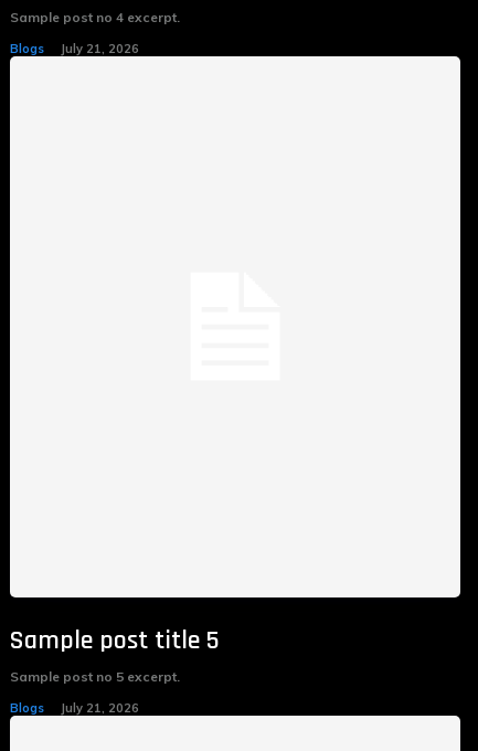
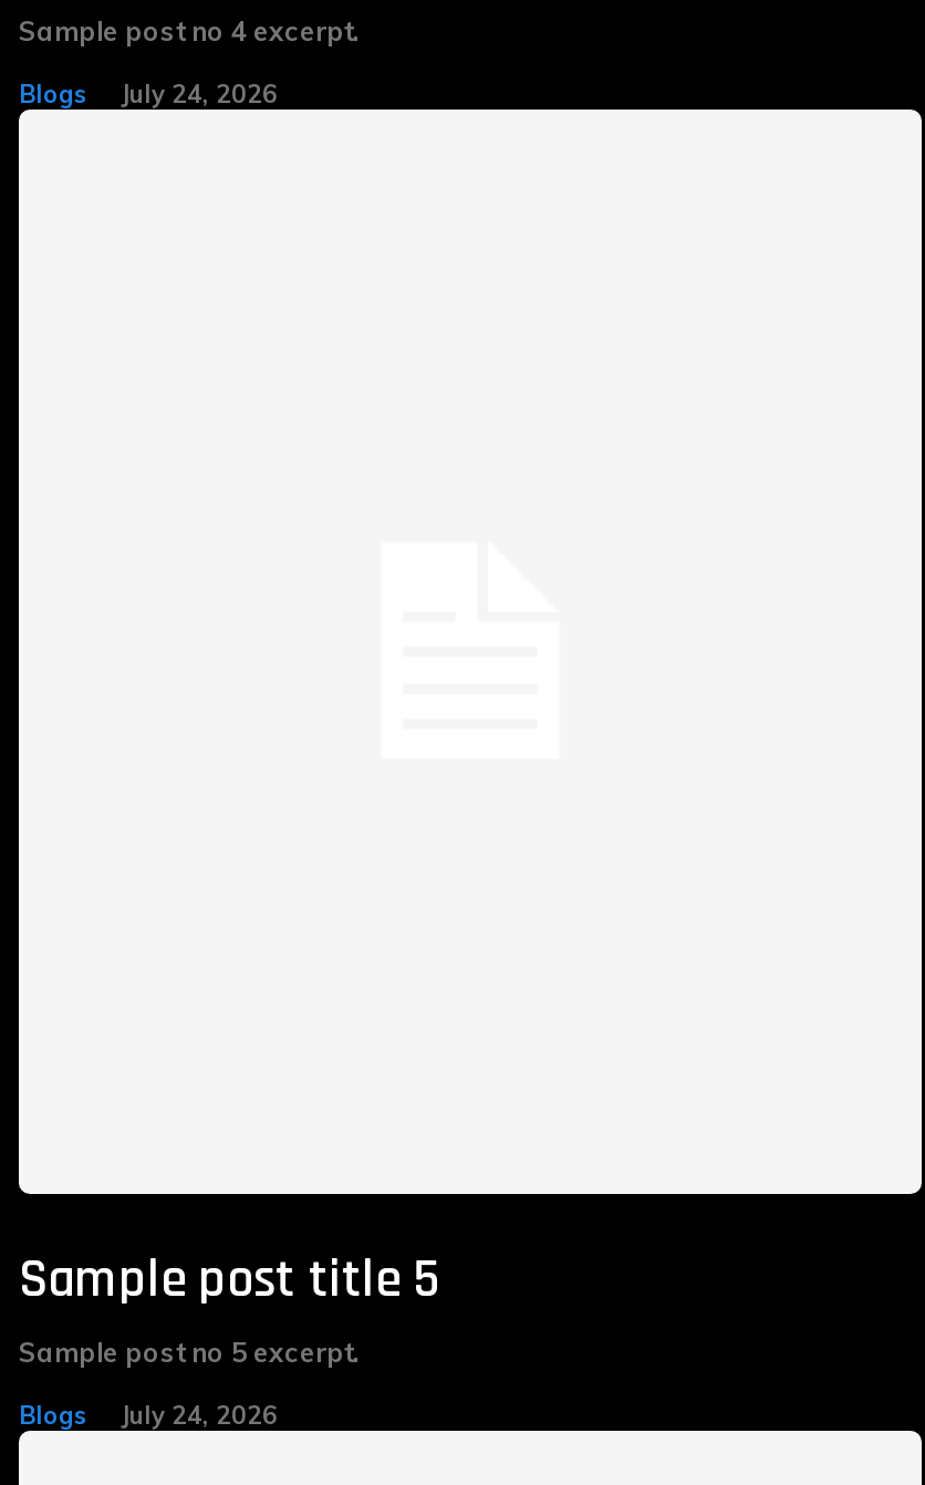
- Blogs July 21, 2026
+ Blogs July 24, 2026

- Blogs July 21, 2026
+ Blogs July 24, 2026
